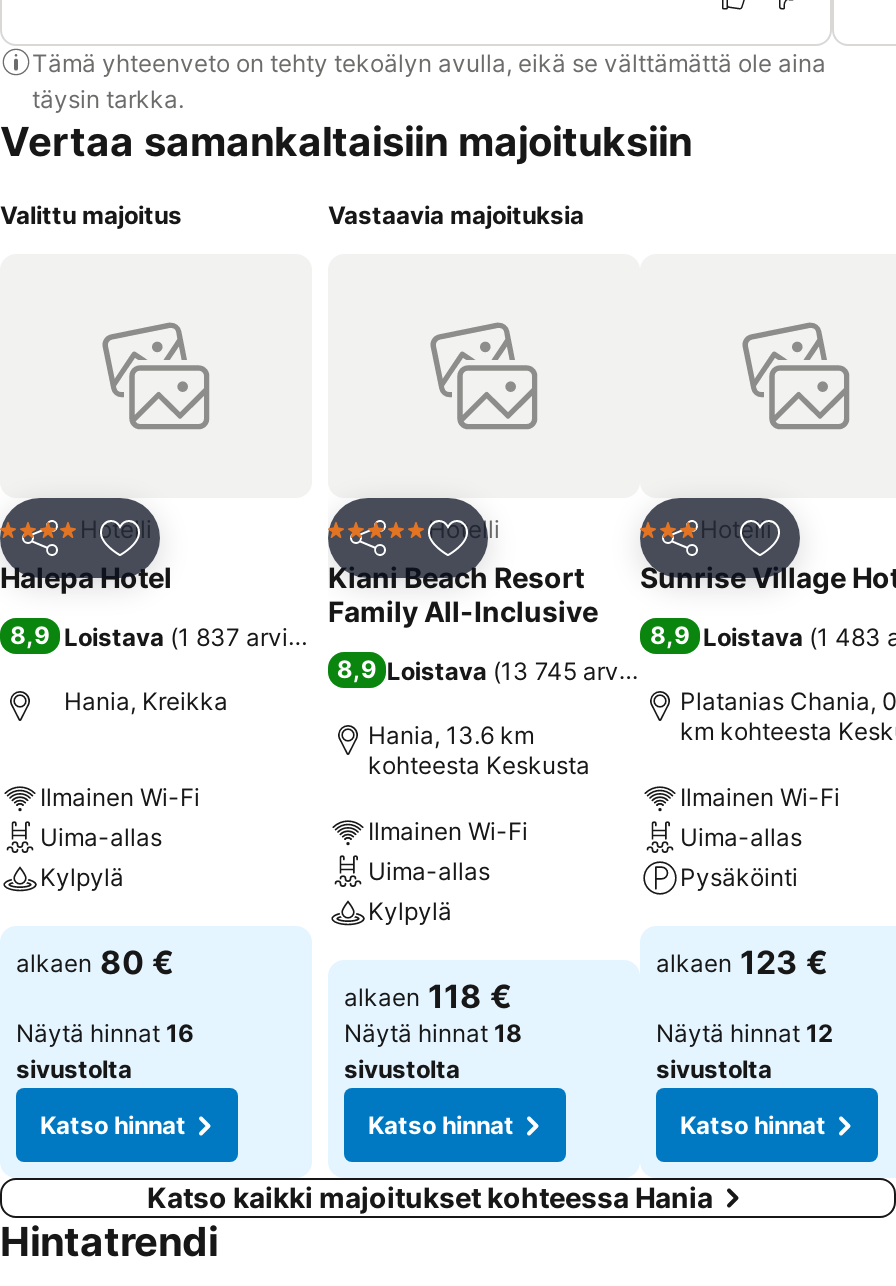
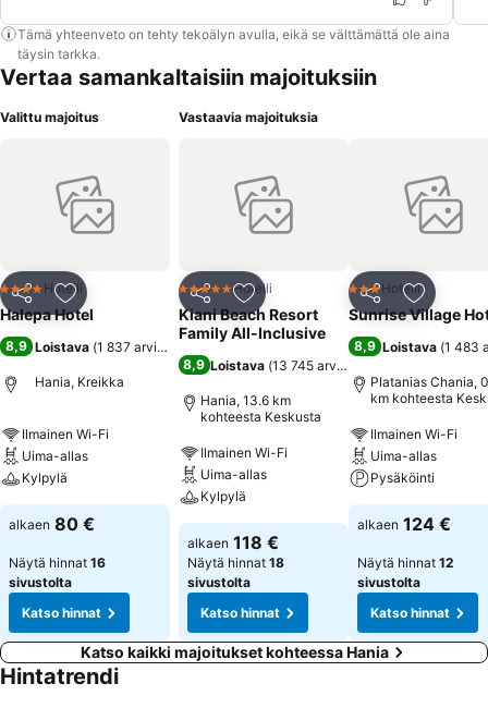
- alkaen 123 €
+ alkaen 124 €
